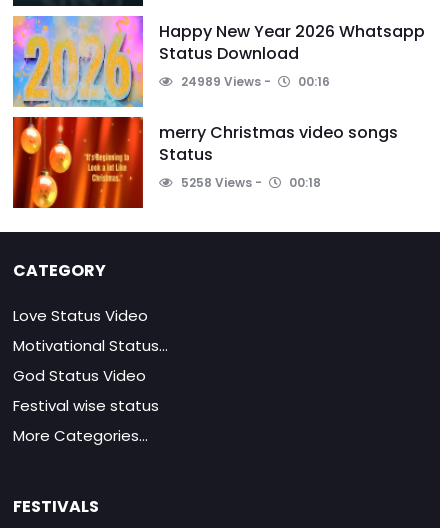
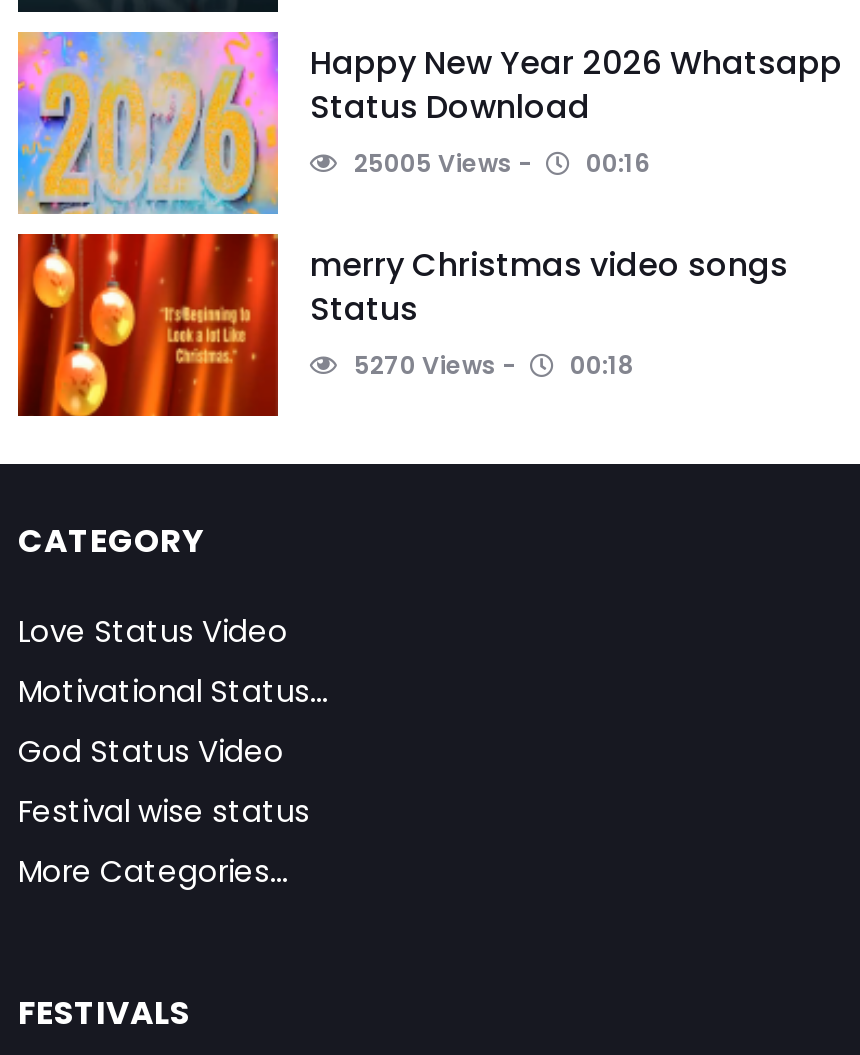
- 24989 Views 00:16
+ 25005 Views 00:16

- 5258 Views 00:18
+ 5270 Views 00:18
